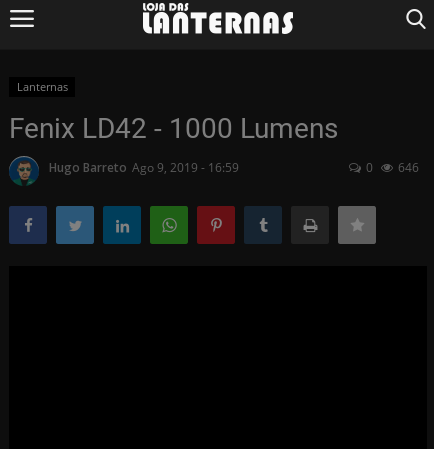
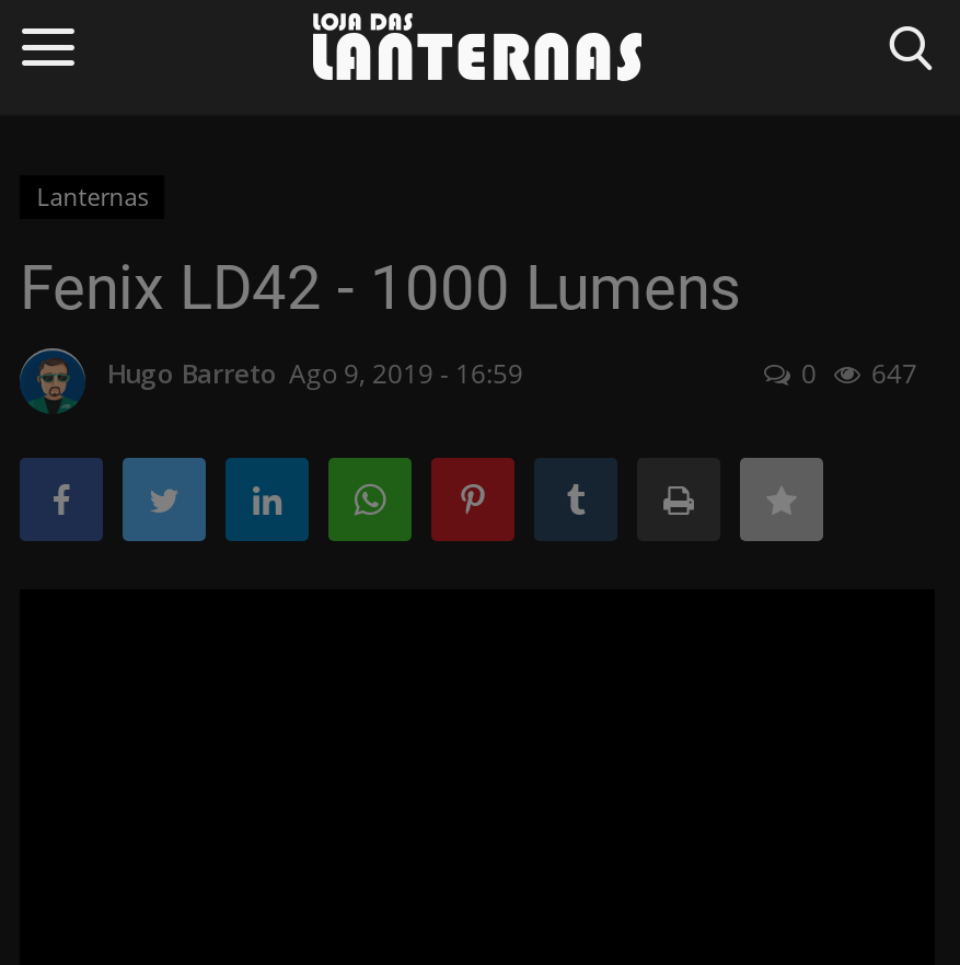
- 0 646
+ 0 647
